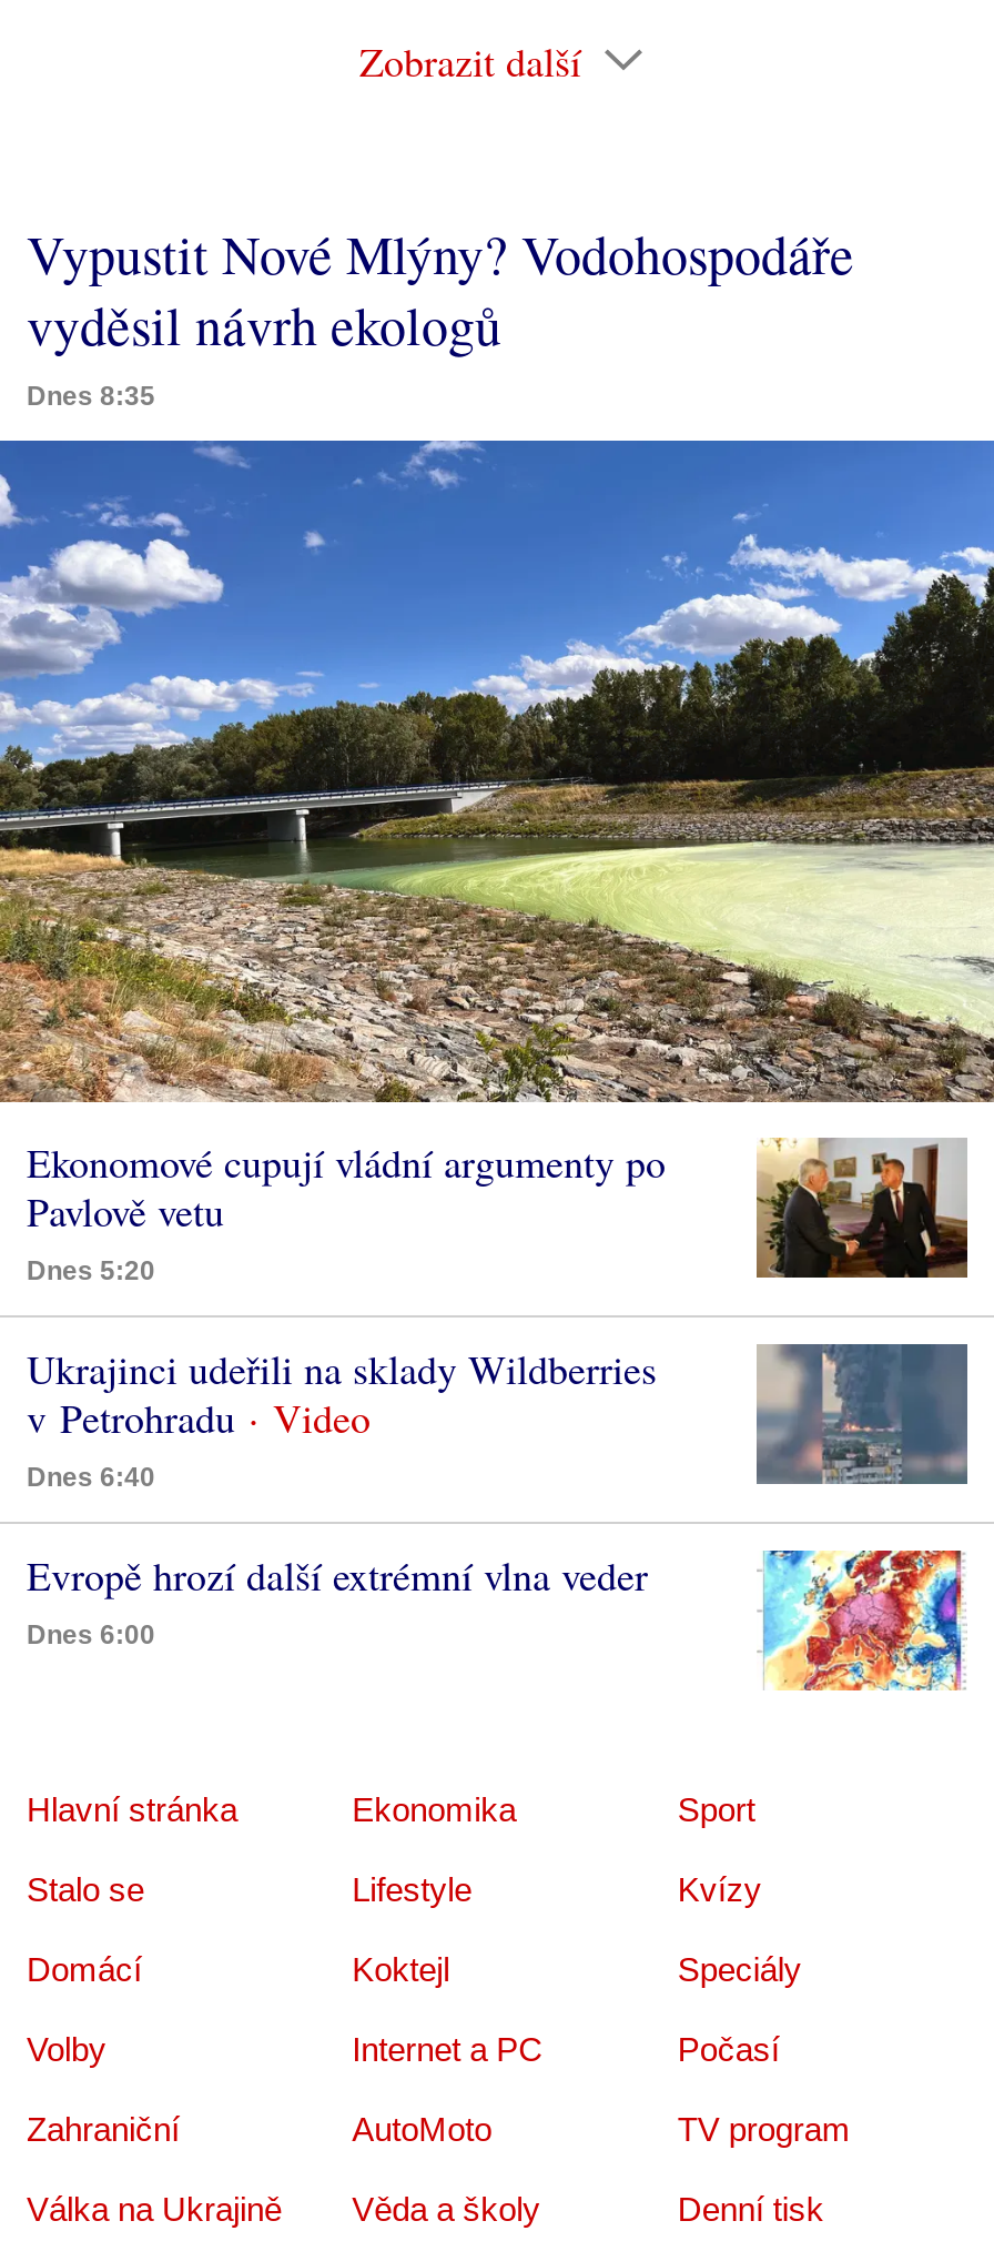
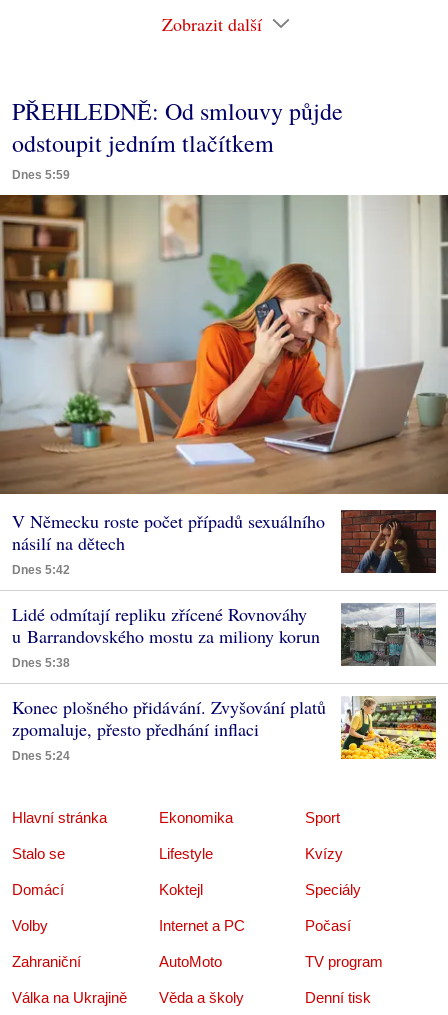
- Vypustit Nové Mlýny? Vodohospodáře
- vyděsil návrh ekologů
- Dnes 8:35
+ PŘEHLEDNĚ: Od smlouvy půjde
+ odstoupit jedním tlačítkem
+ Dnes 5:59

- [image]
- Ekonomové cupují vládní argumenty po
- Pavlově vetu
- Dnes 5:20
+ [image]
+ V Německu roste počet případů sexuálního
+ násilí na dětech
+ Dnes 5:42

- [image]
+ [image]

- Ukrajinci udeřili na sklady Wildberries
- v Petrohradu
- Dnes 6:40
+ Lidé odmítají repliku zřícené Rovnováhy
+ u Barrandovského mostu za miliony korun
+ Dnes 5:38

- [image]
+ [image]

- Evropě hrozí další extrémní vlna veder
- Dnes 6:00
+ Konec plošného přidávání. Zvyšování platů
+ zpomaluje, přesto předhání inflaci
+ Dnes 5:24

- [image]
+ [image]
